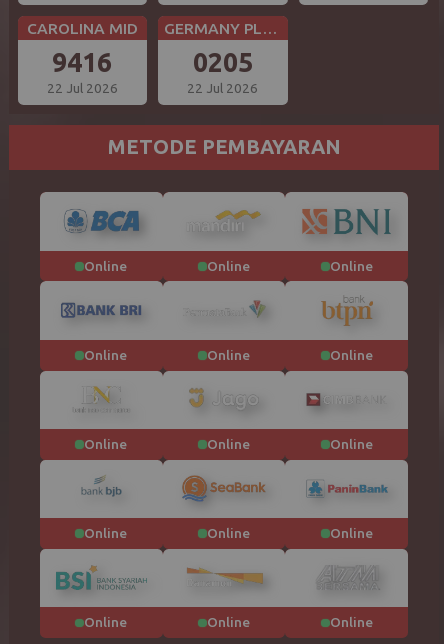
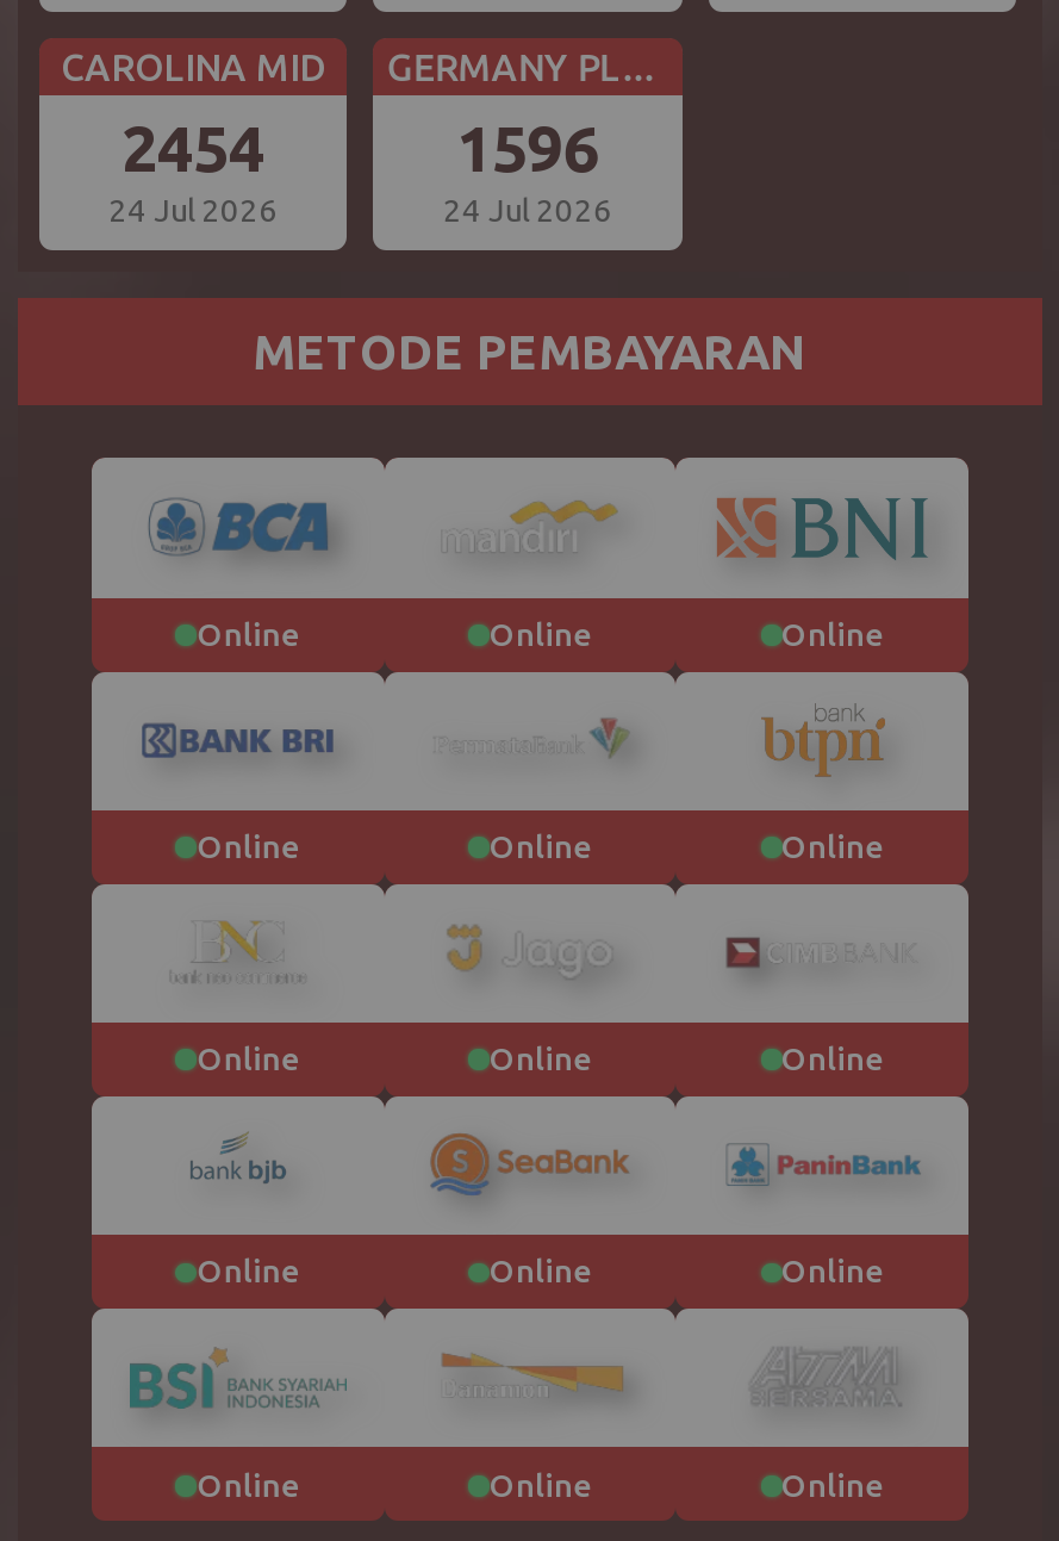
- 9416
+ 2454

- 0205
+ 1596

- 22 Jul 2026
+ 24 Jul 2026

- 22 Jul 2026
+ 24 Jul 2026
